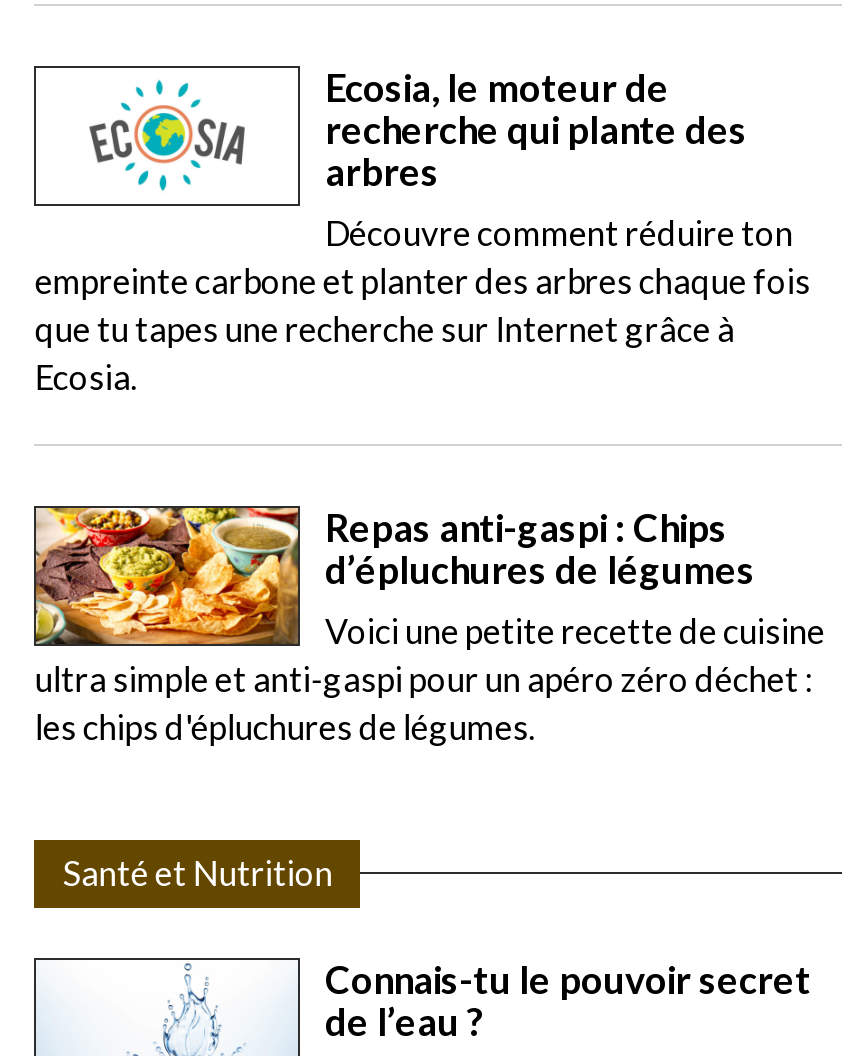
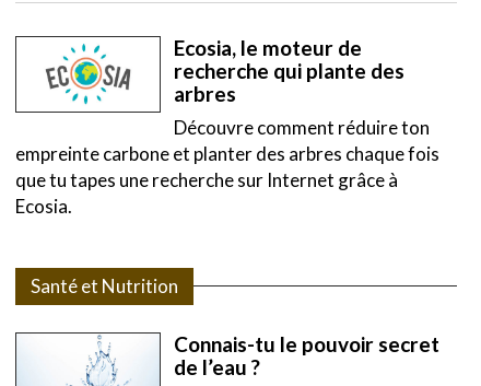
- [image]
- Repas anti-gaspi : Chips
- d’épluchures de légumes
- Voici une petite recette de cuisine
- ultra simple et anti-gaspi pour un apéro zéro déchet :
- les chips d'épluchures de légumes.
